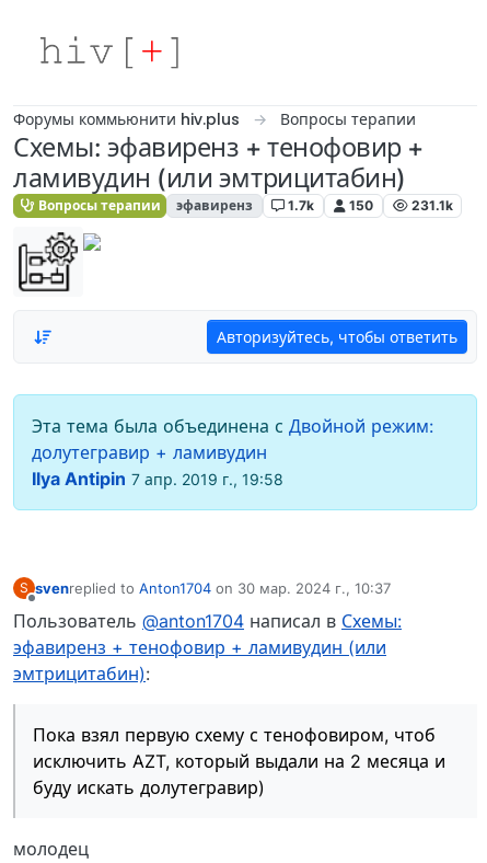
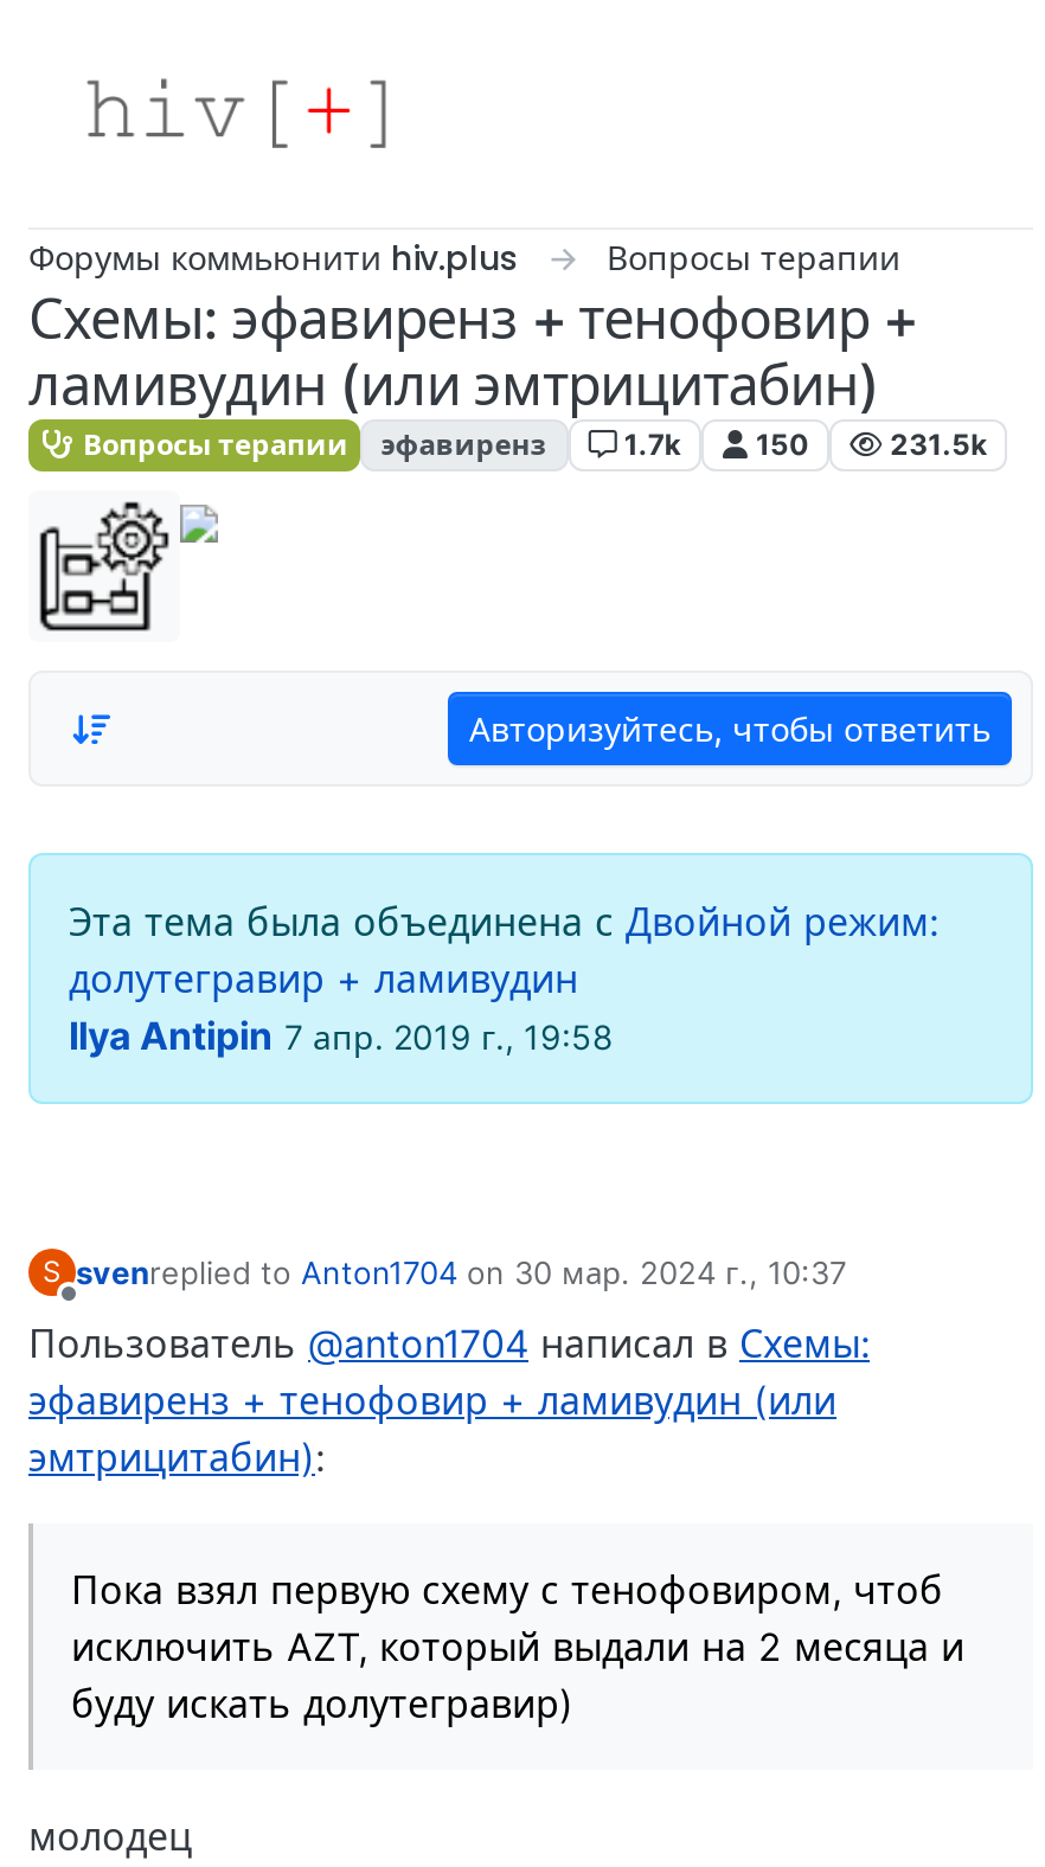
- 231.1k
+ 231.5k
